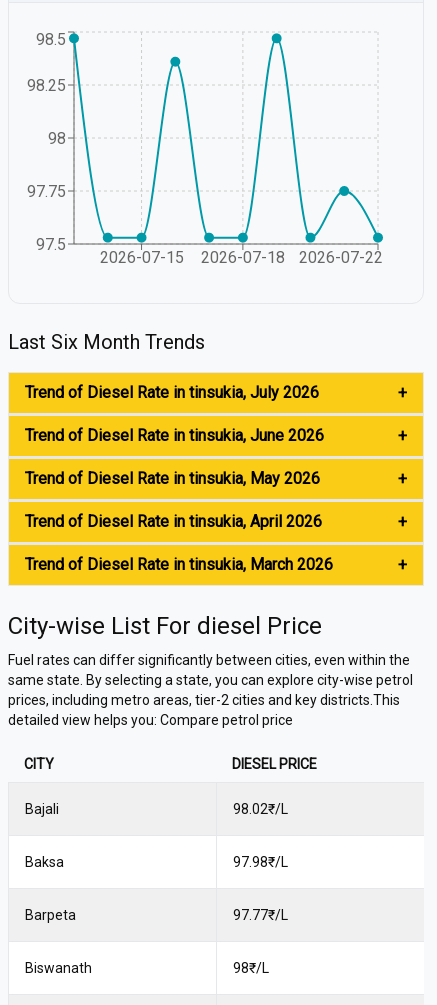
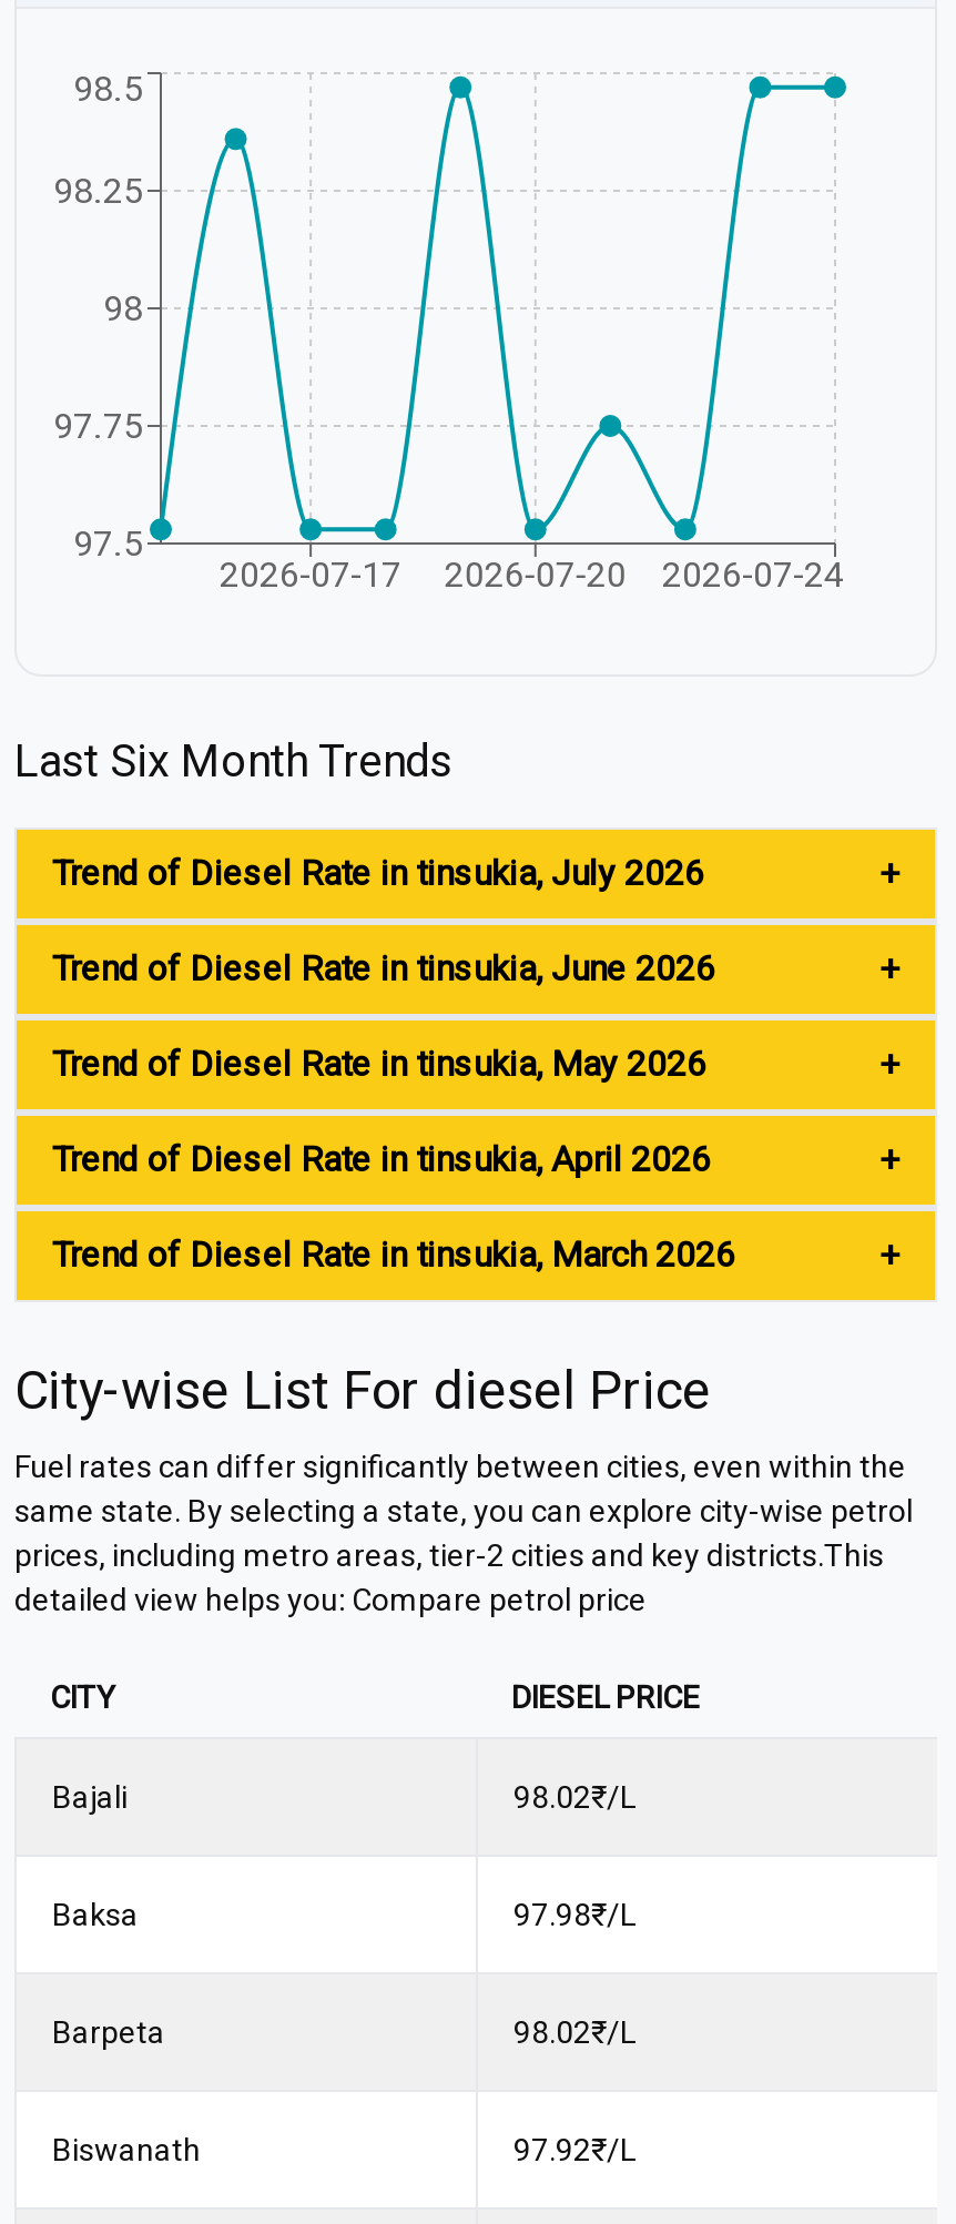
- [image]
- 2026-07-15
+ [image]
+ 2026-07-17

- 2026-07-18
+ 2026-07-20

- 2026-07-22
+ 2026-07-24

- 97.77₹/L
+ 98.02₹/L

- 98₹/L
+ 97.92₹/L
